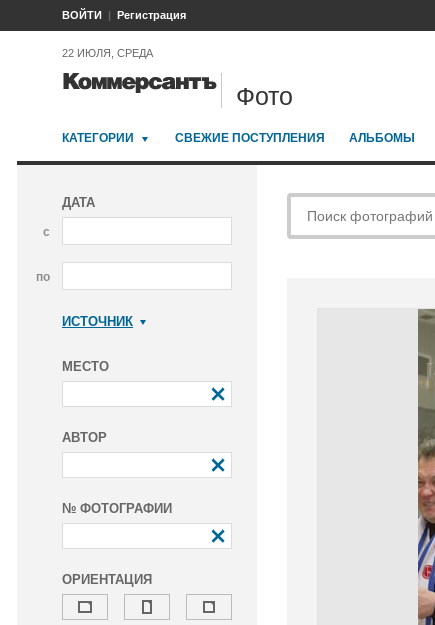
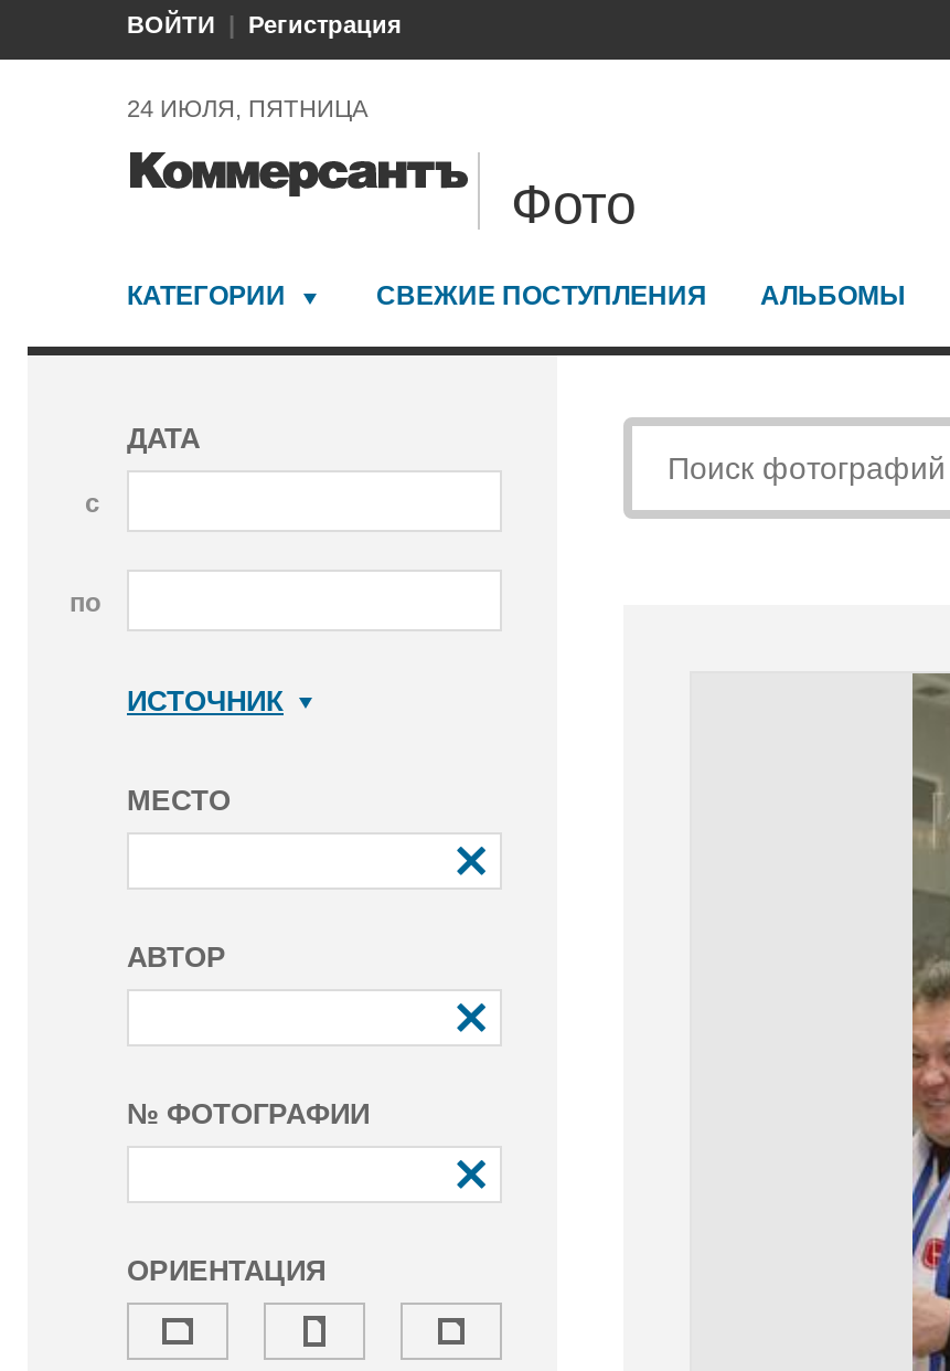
- 22 ИЮЛЯ, СРЕДА
+ 24 ИЮЛЯ, ПЯТНИЦА
